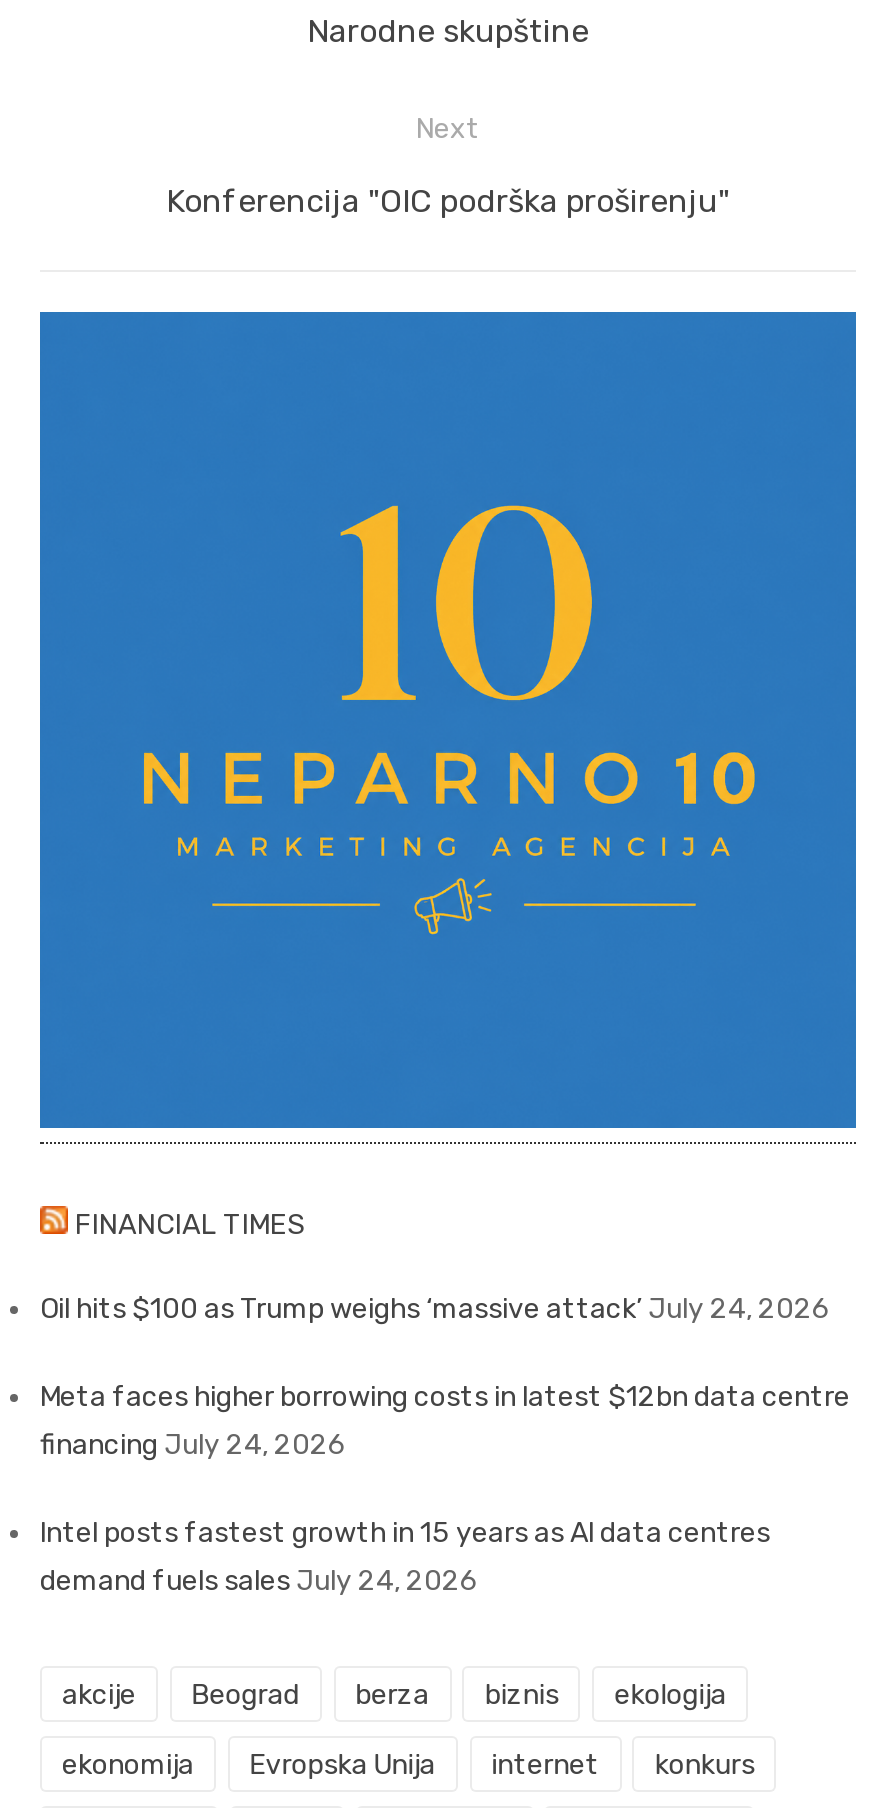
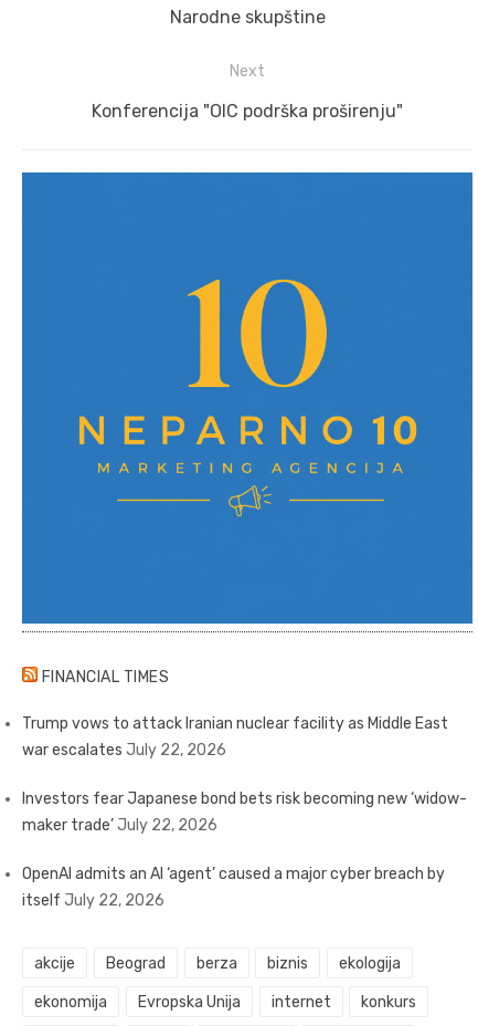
- Oil hits $100 as Trump weighs ‘massive attack’ July 24, 2026
+ Trump vows to attack Iranian nuclear facility as Middle East
+ war escalates July 22, 2026

- Meta faces higher borrowing costs in latest $12bn data centre
- financing July 24, 2026
+ Investors fear Japanese bond bets risk becoming new ‘widow-
+ maker trade’ July 22, 2026

- Intel posts fastest growth in 15 years as AI data centres
- demand fuels sales July 24, 2026
+ OpenAI admits an AI ‘agent’ caused a major cyber breach by
+ itself July 22, 2026
